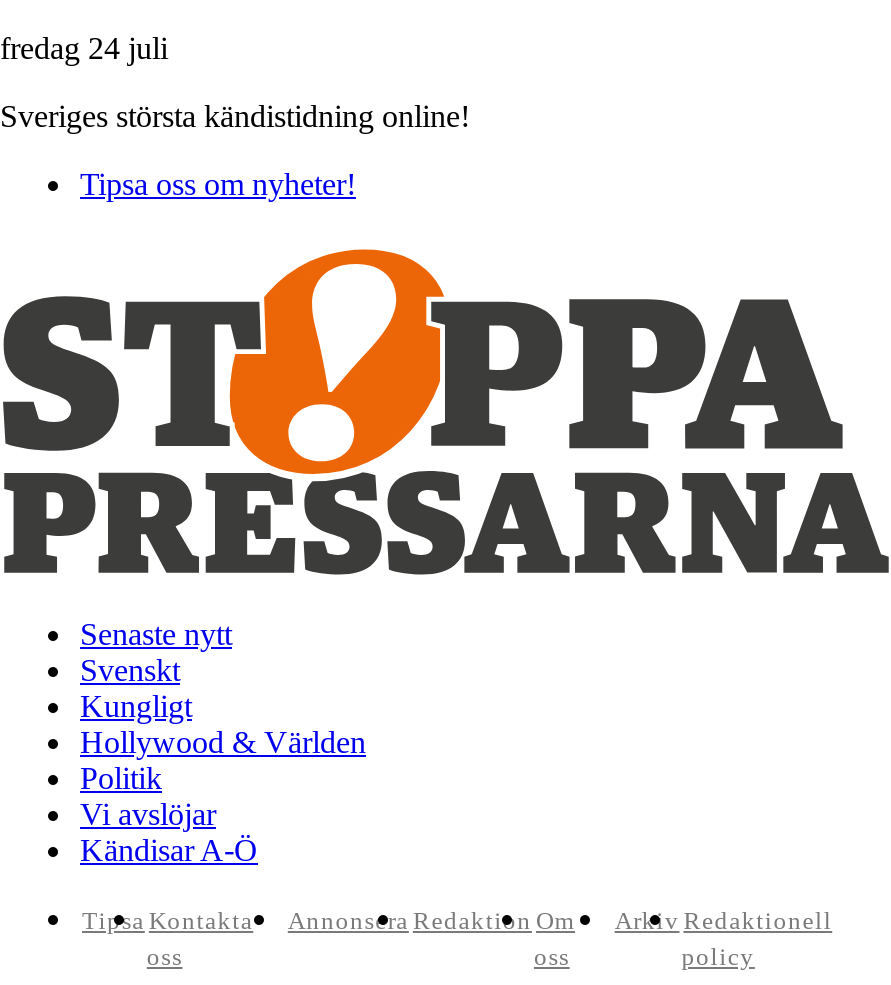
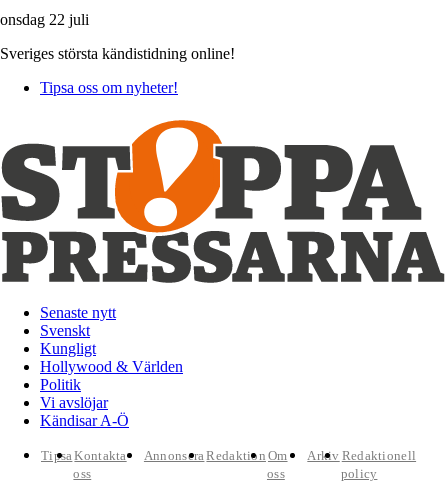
- fredag 24 juli
+ onsdag 22 juli
